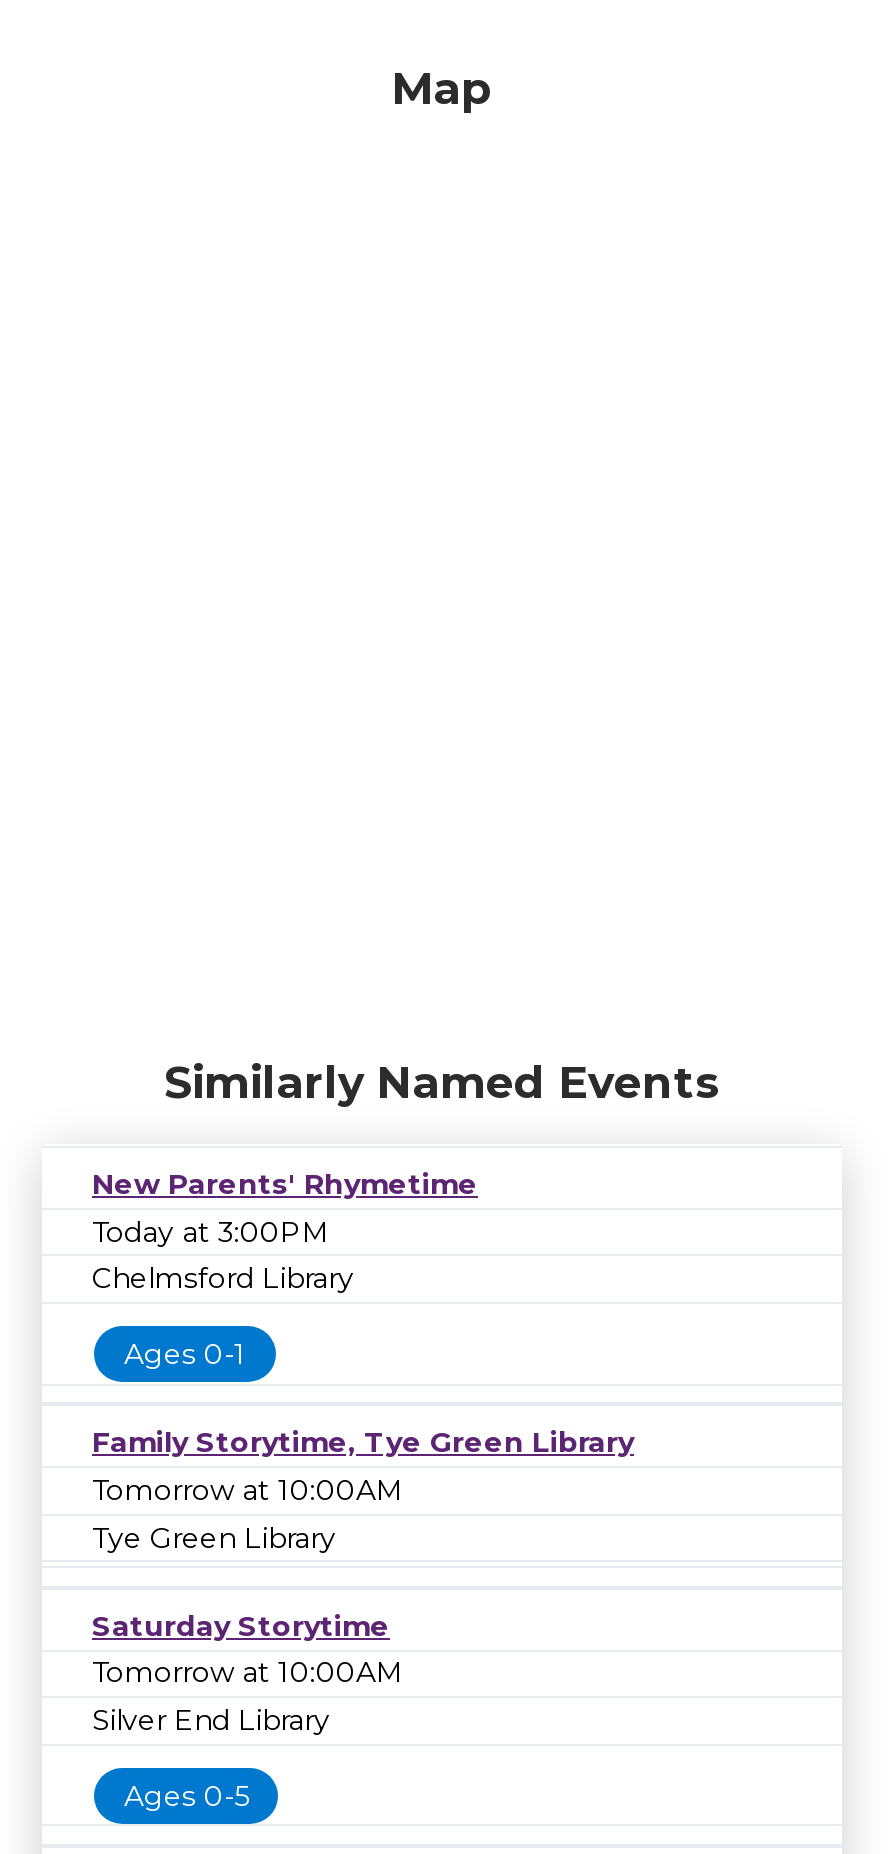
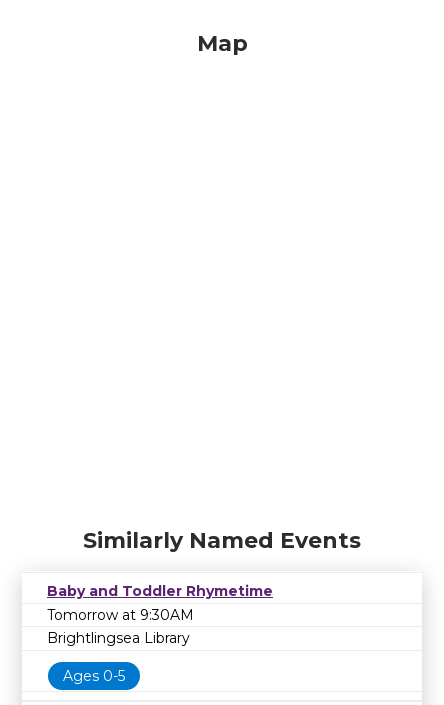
- New Parents' Rhymetime
- Today at 3:00PM
- Chelmsford Library
- Ages 0-1
- Family Storytime, Tye Green Library
- Tomorrow at 10:00AM
- Tye Green Library
- Saturday Storytime
- Tomorrow at 10:00AM
- Silver End Library
+ Baby and Toddler Rhymetime
+ Tomorrow at 9:30AM
+ Brightlingsea Library
